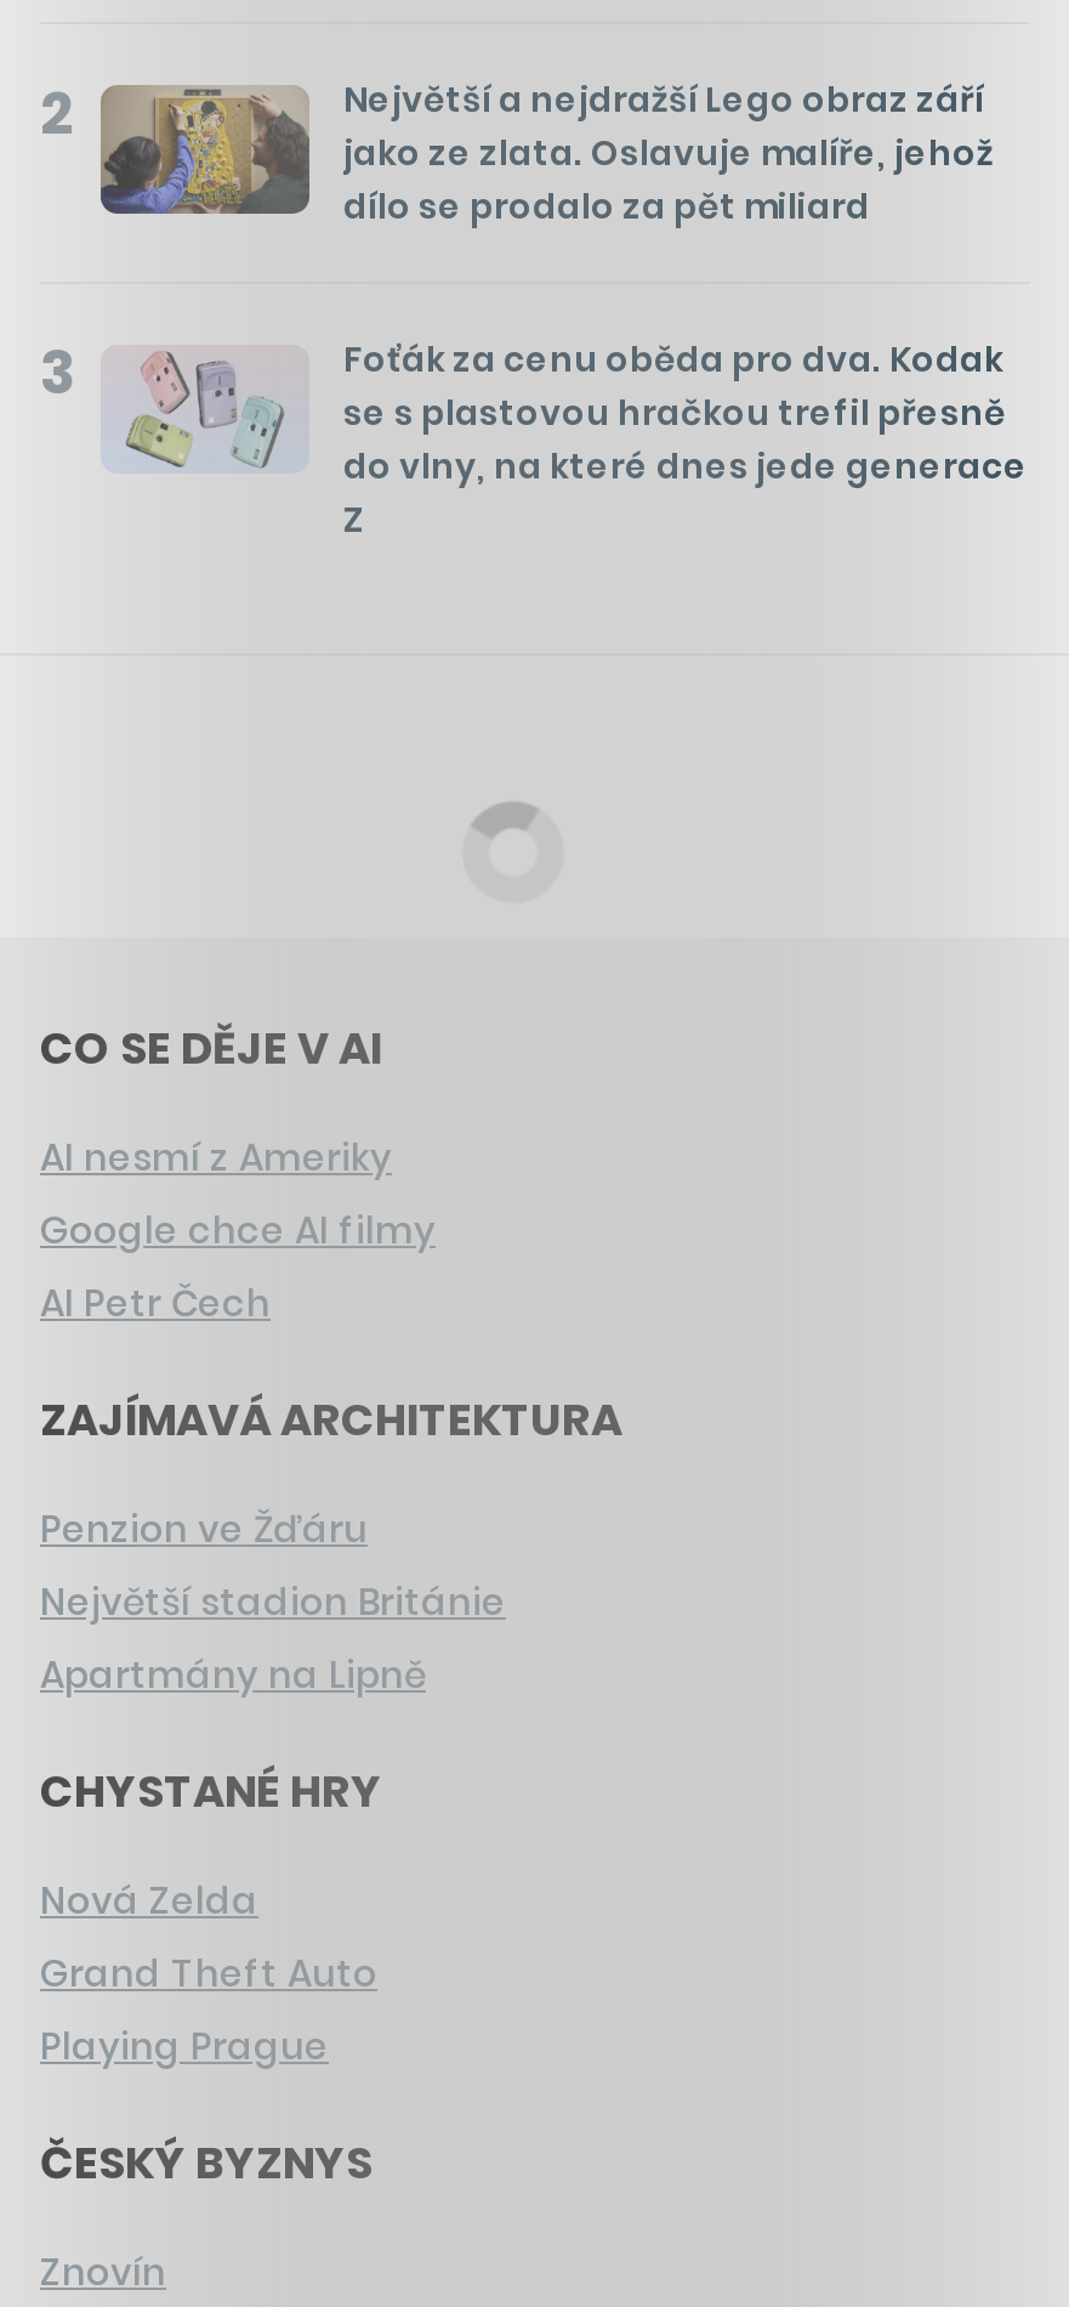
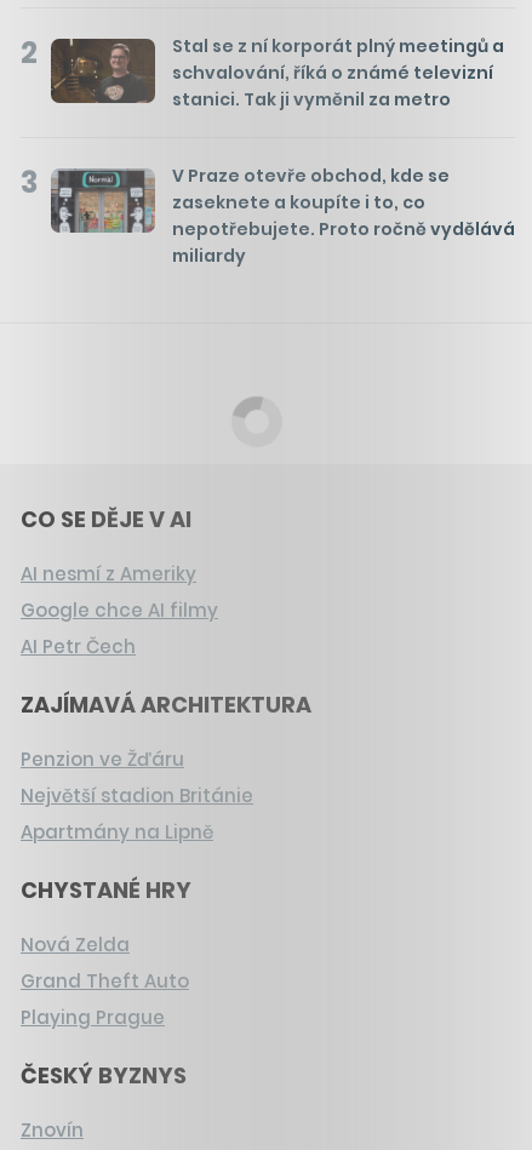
- [image]
- Největší a nejdražší Lego obraz září
- jako ze zlata. Oslavuje malíře, jehož
- dílo se prodalo za pět miliard
+ [image]
+ Stal se z ní korporát plný meetingů a
+ schvalování, říká o známé televizní
+ stanici. Tak ji vyměnil za metro

- [image]
- Foťák za cenu oběda pro dva. Kodak
- se s plastovou hračkou trefil přesně
- do vlny, na které dnes jede generace
- Z
+ [image]
+ V Praze otevře obchod, kde se
+ zaseknete a koupíte i to, co
+ nepotřebujete. Proto ročně vydělává
+ miliardy
